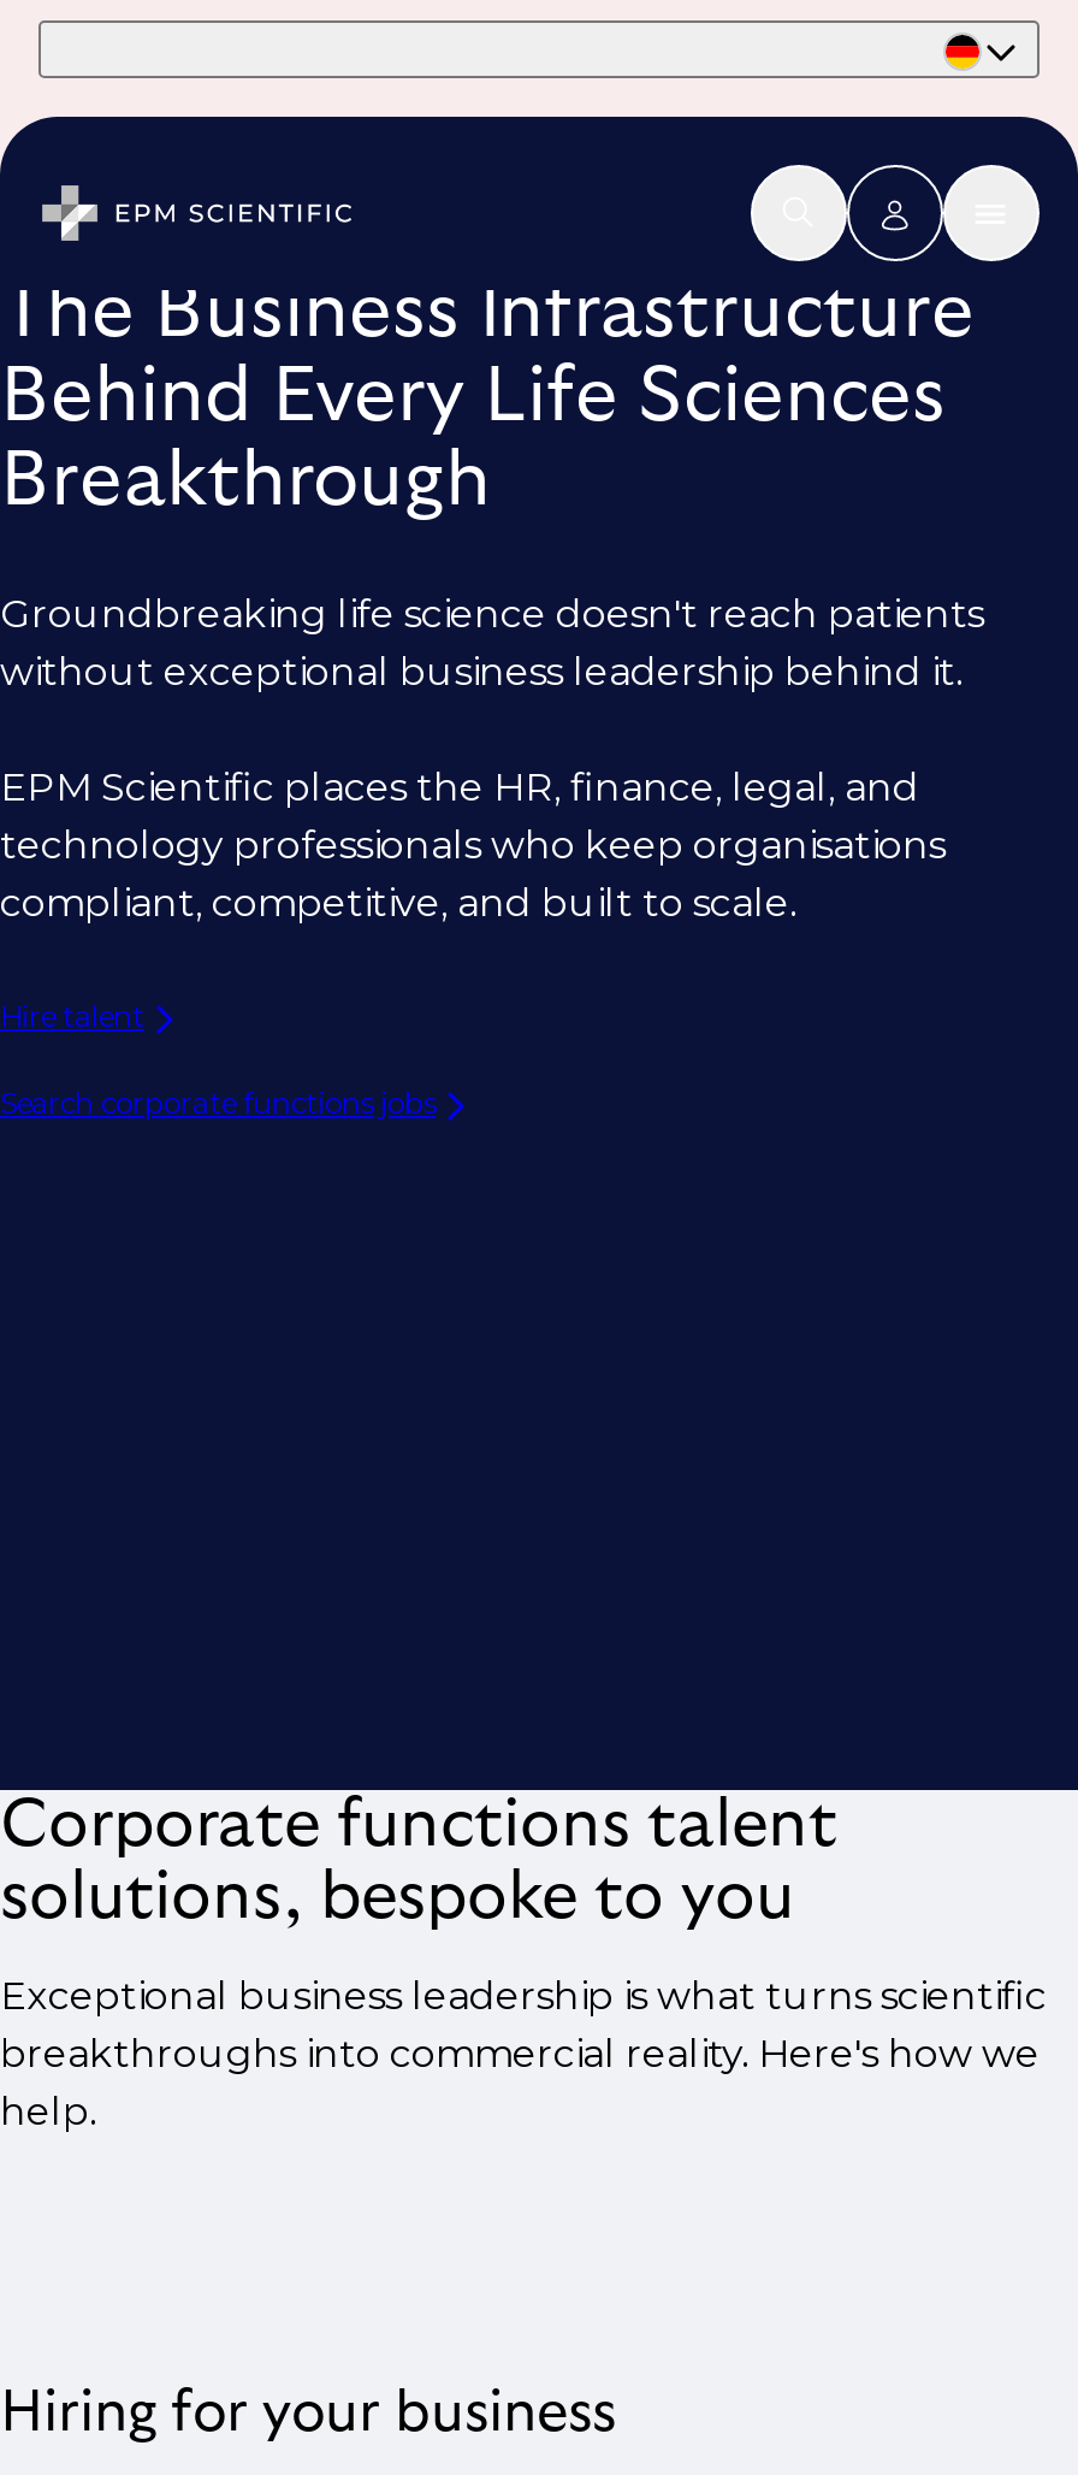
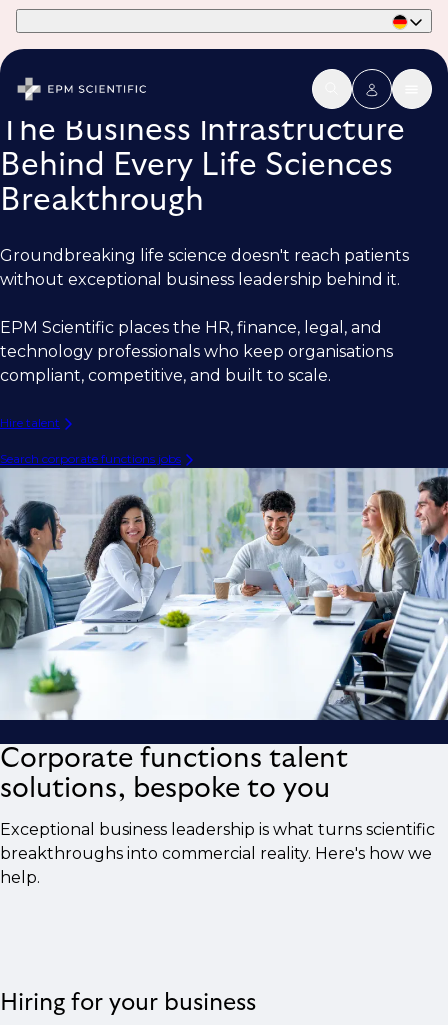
+ [image]
